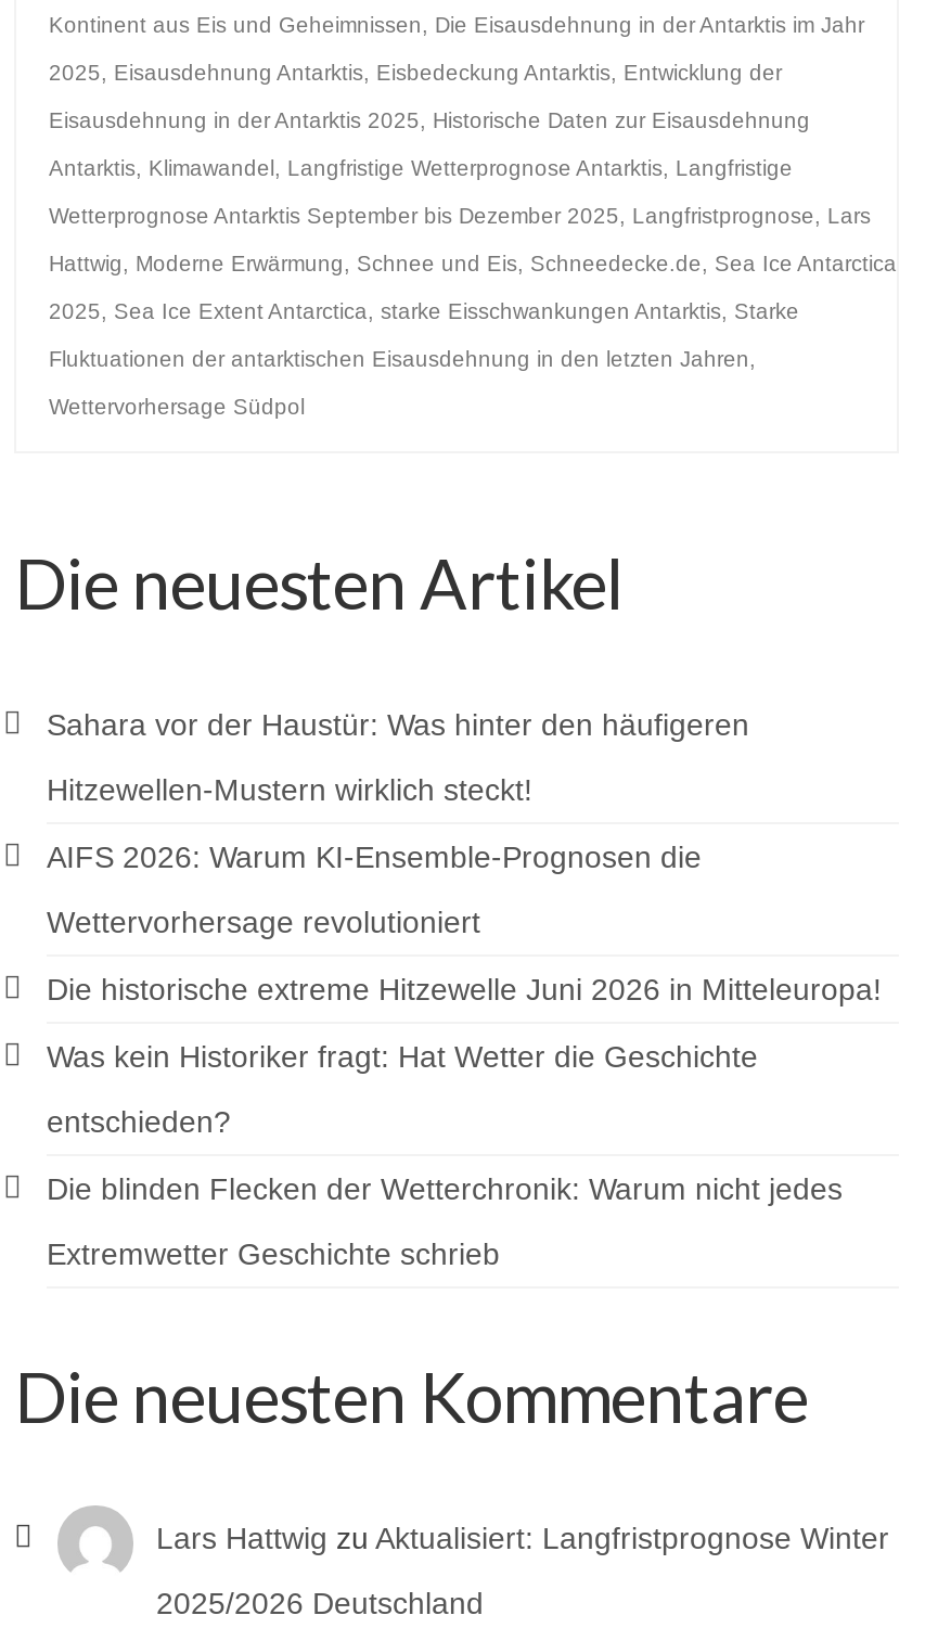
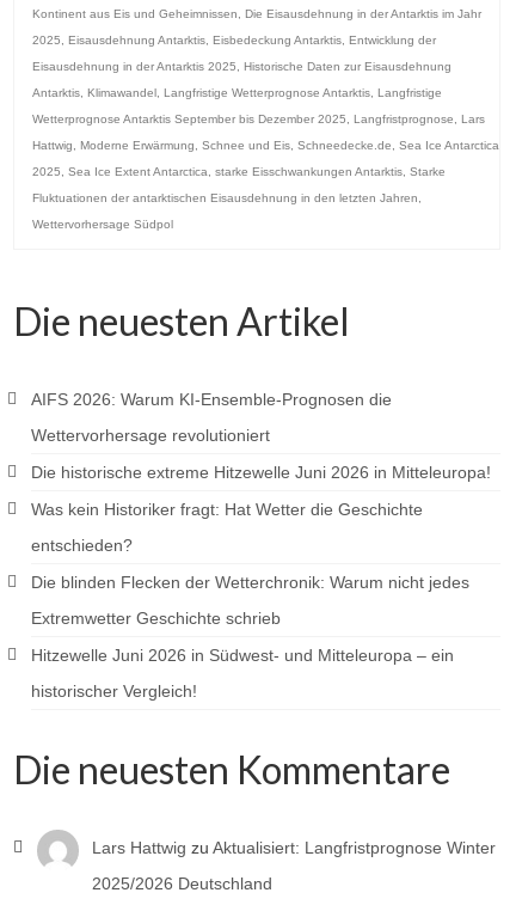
- Sahara vor der Haustür: Was hinter den häufigeren
- Hitzewellen-Mustern wirklich steckt!

moved up: AIFS 2026: Warum KI-Ensemble-Prognosen die | Wettervorhersage revolutioniert | Die historische extreme Hitzewelle Juni 2026 in Mitteleuropa! | Was kein Historiker fragt: Hat Wetter die Geschichte | entschieden? | Die blinden Flecken der Wetterchronik: Warum nicht jedes | Extremwetter Geschichte schrieb

+ Hitzewelle Juni 2026 in Südwest- und Mitteleuropa – ein
+ historischer Vergleich!
